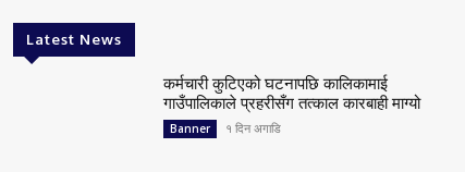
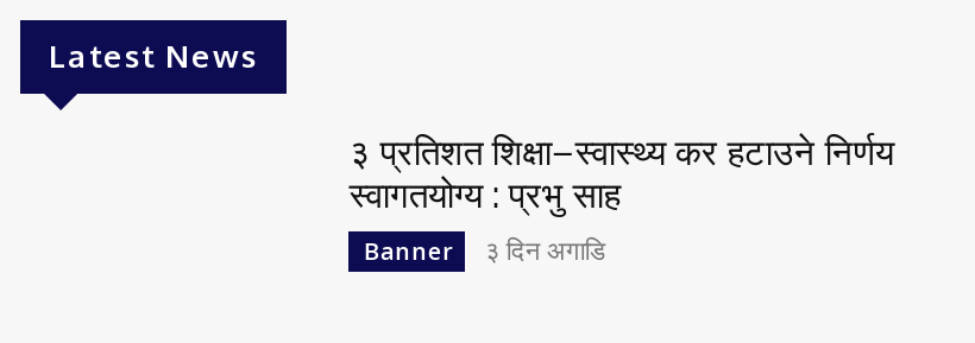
- कर्मचारी कुटिएको घटनापछि कालिकामाई
- गाउँपालिकाले प्रहरीसँग तत्काल कारबाही माग्यो
+ ३ प्रतिशत शिक्षा–स्वास्थ्य कर हटाउने निर्णय
+ स्वागतयोग्य : प्रभु साह

- Banner १ दिन अगाडि
+ Banner ३ दिन अगाडि
